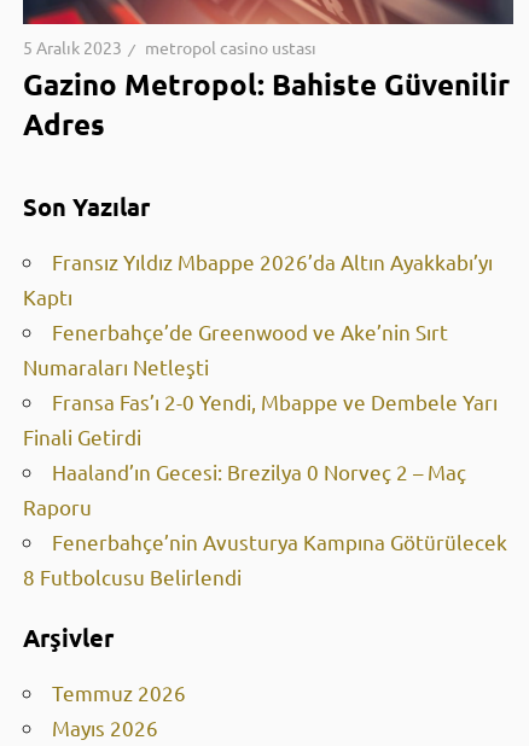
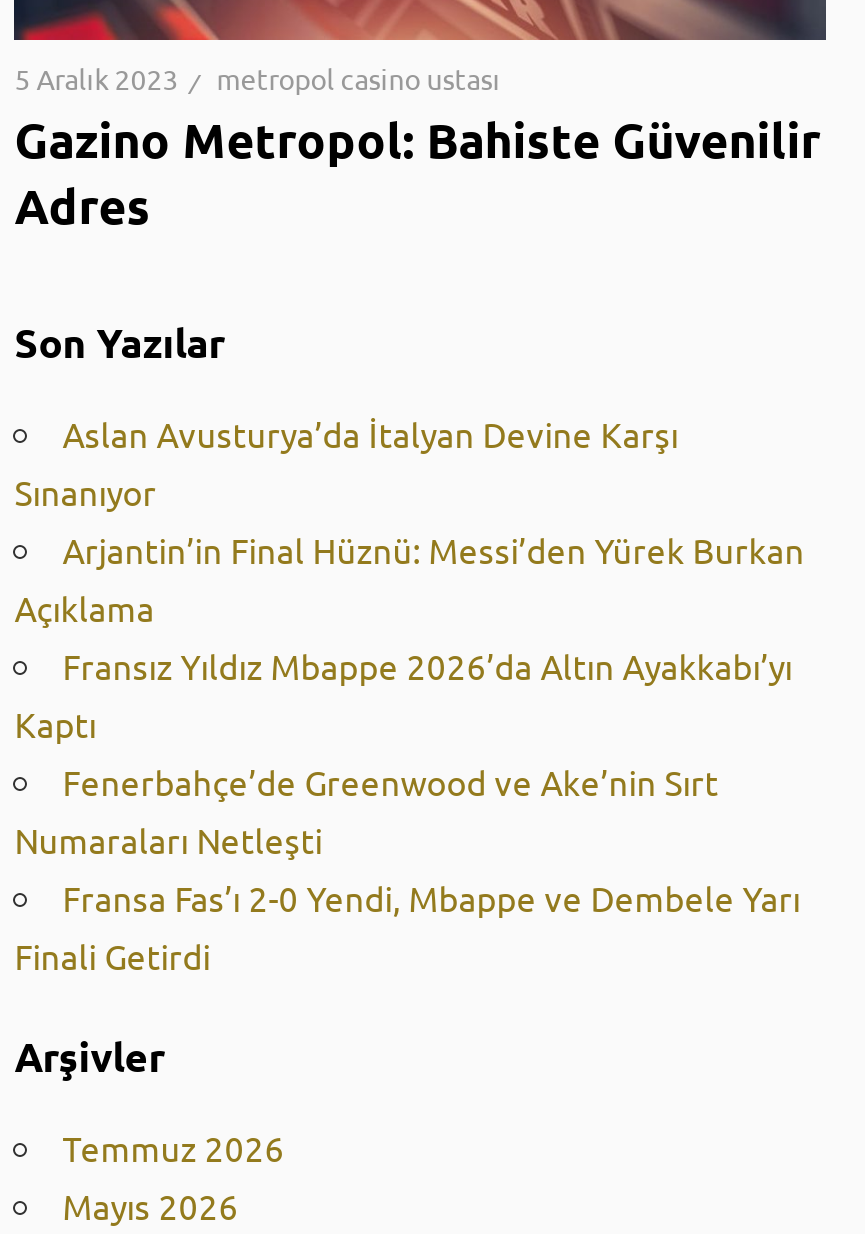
+ Aslan Avusturya’da İtalyan Devine Karşı
+ Sınanıyor
+ Arjantin’in Final Hüznü: Messi’den Yürek Burkan
+ Açıklama

moved down: Fransız Yıldız Mbappe 2026’da Altın Ayakkabı’yı | Kaptı | Fenerbahçe’de Greenwood ve Ake’nin Sırt | Numaraları Netleşti | Fransa Fas’ı 2-0 Yendi, Mbappe ve Dembele Yarı | Finali Getirdi

- Haaland’ın Gecesi: Brezilya 0 Norveç 2 – Maç
- Raporu
- Fenerbahçe’nin Avusturya Kampına Götürülecek
- 8 Futbolcusu Belirlendi
